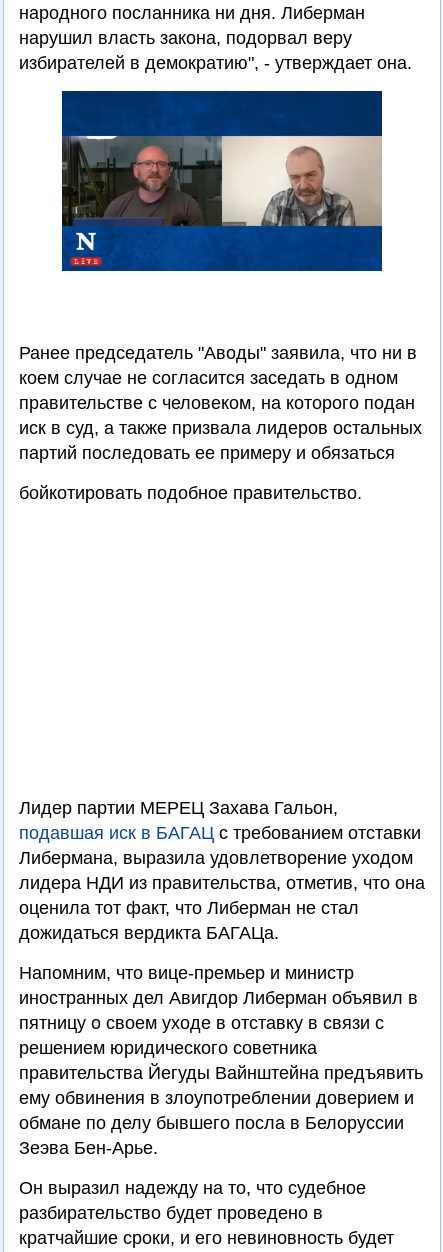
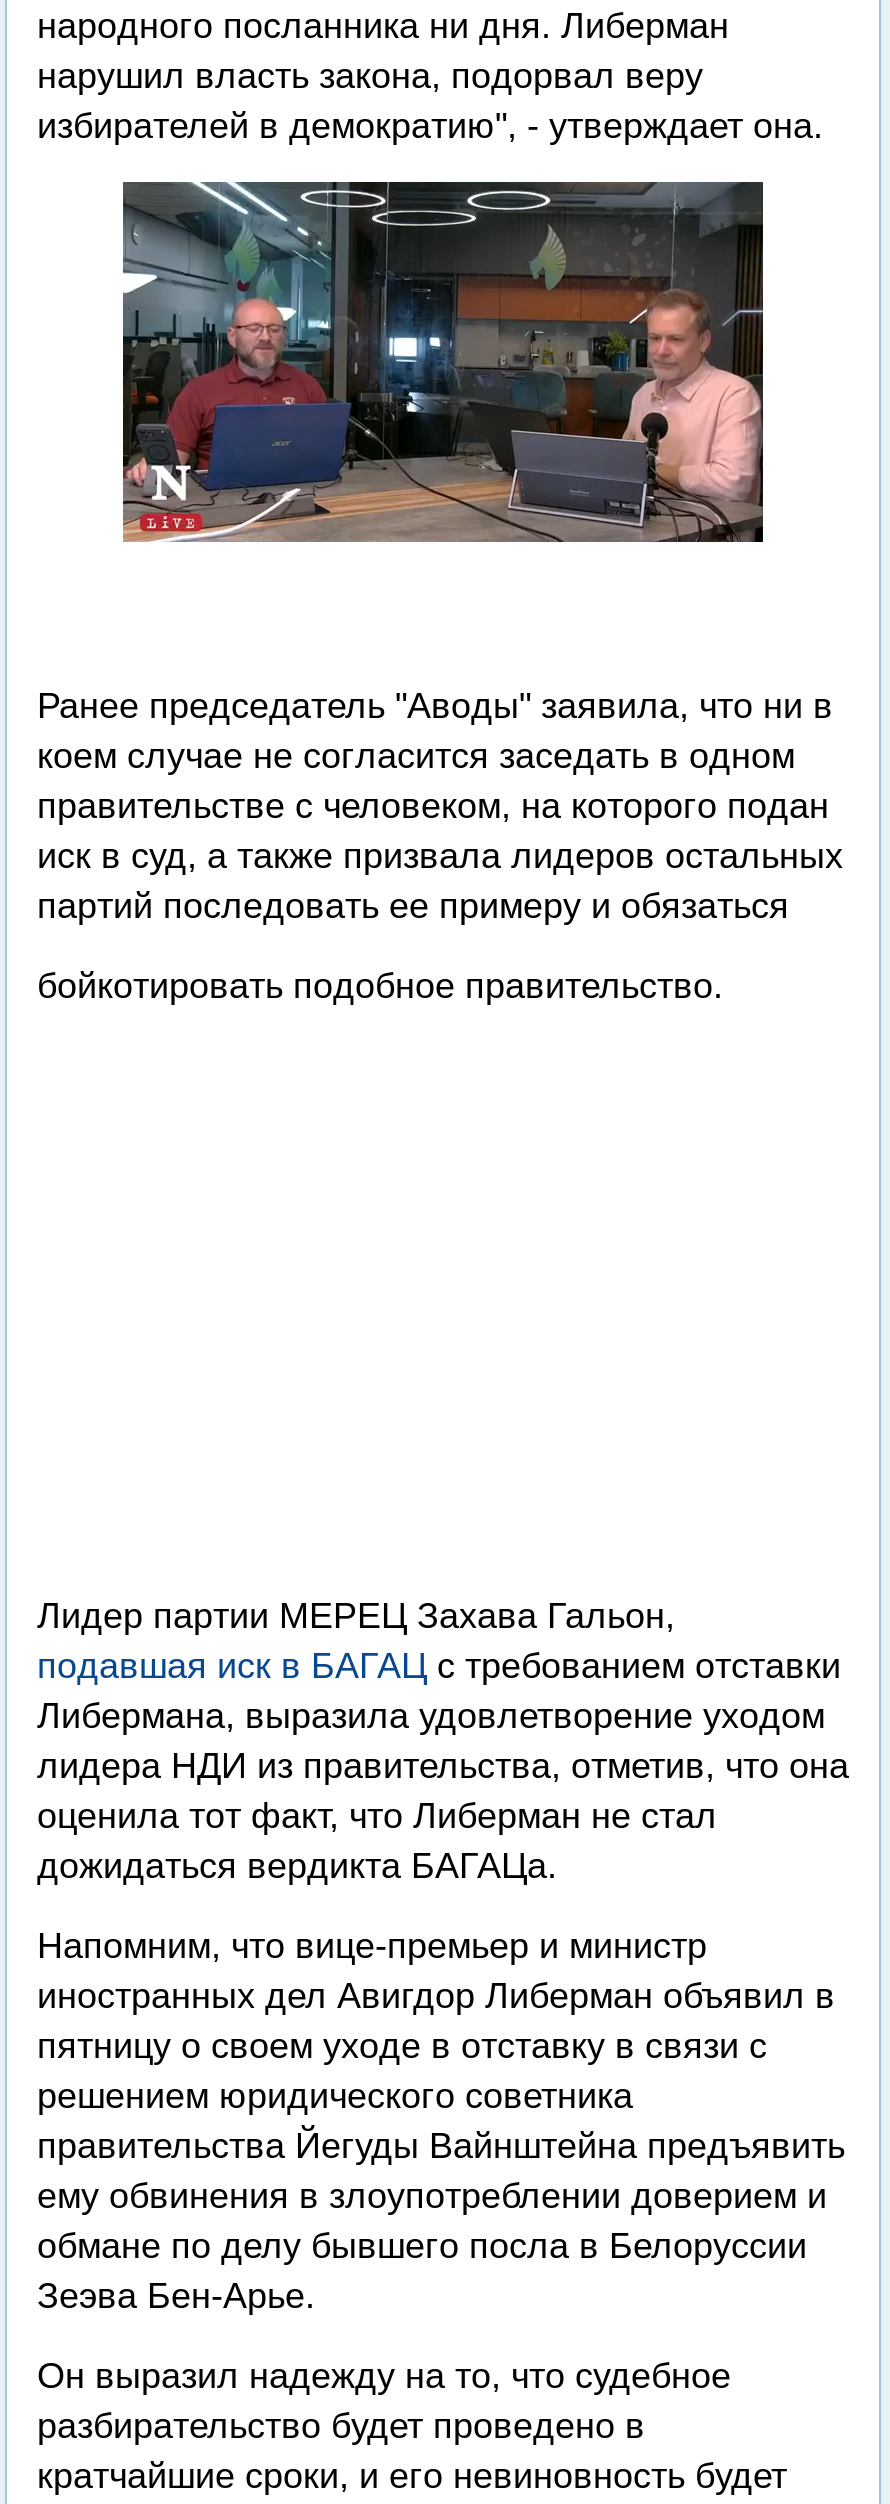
- [image]
+ [image]
